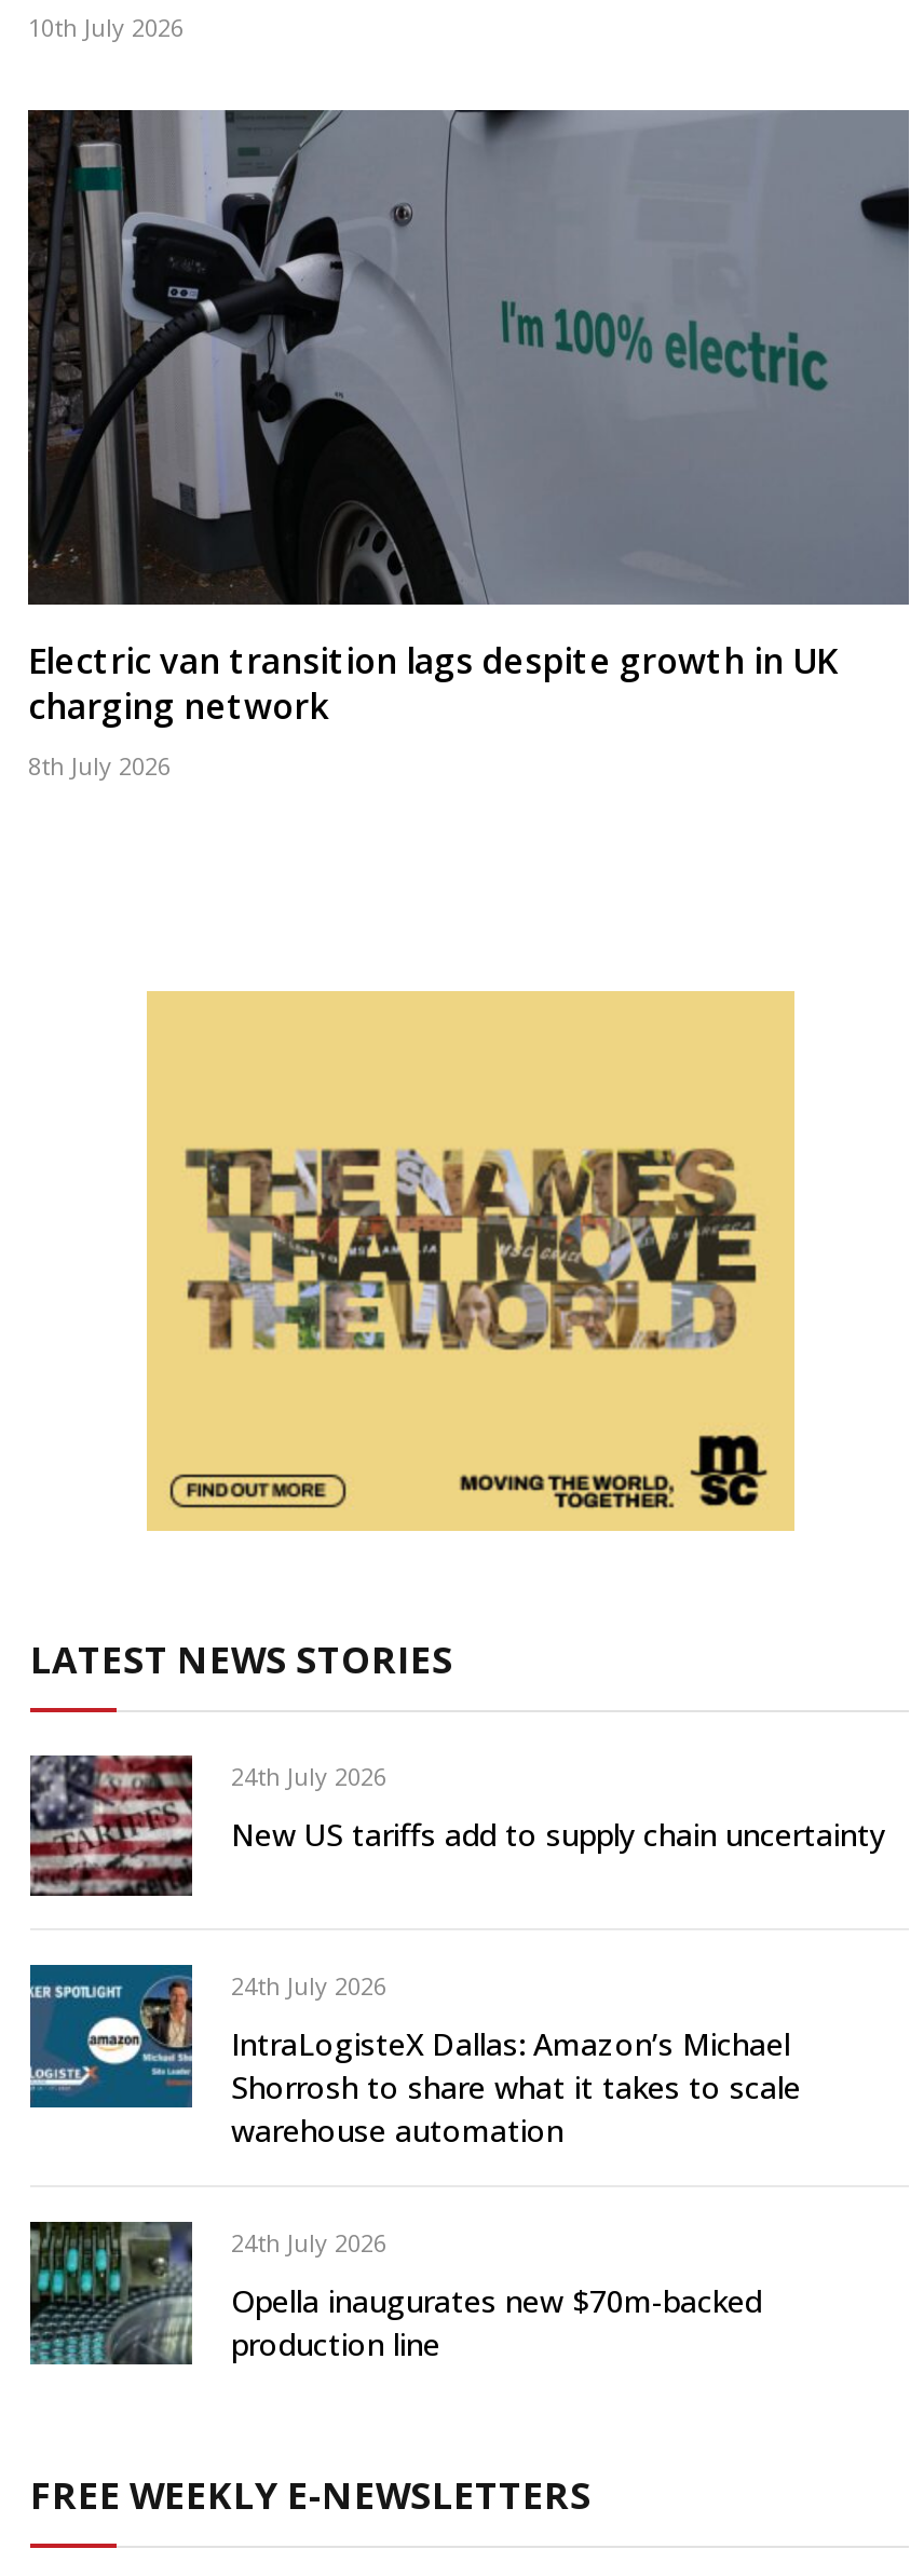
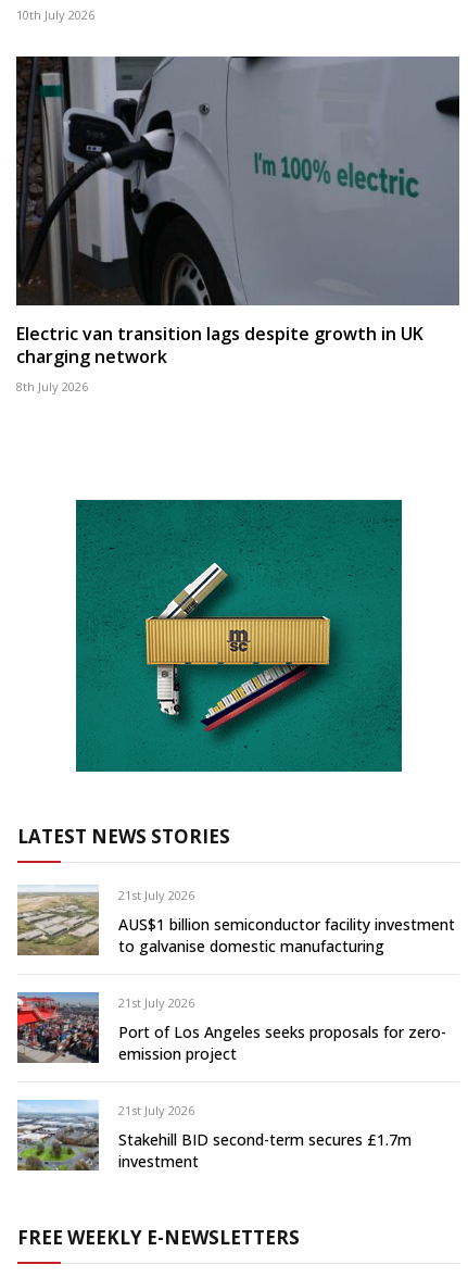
- [image]
+ [image]

- [image]
- 24th July 2026
+ [image]
+ 21st July 2026

- New US tariffs add to supply chain uncertainty
+ AUS$1 billion semiconductor facility investment
+ to galvanise domestic manufacturing

- [image]
- 24th July 2026
+ [image]
+ 21st July 2026

- IntraLogisteX Dallas: Amazon’s Michael
- Shorrosh to share what it takes to scale
- warehouse automation
+ Port of Los Angeles seeks proposals for zero-
+ emission project

- [image]
- 24th July 2026
+ [image]
+ 21st July 2026

- Opella inaugurates new $70m-backed
- production line
+ Stakehill BID second-term secures £1.7m
+ investment
